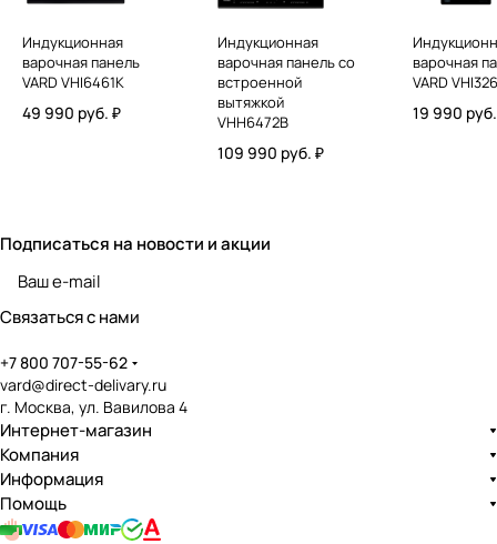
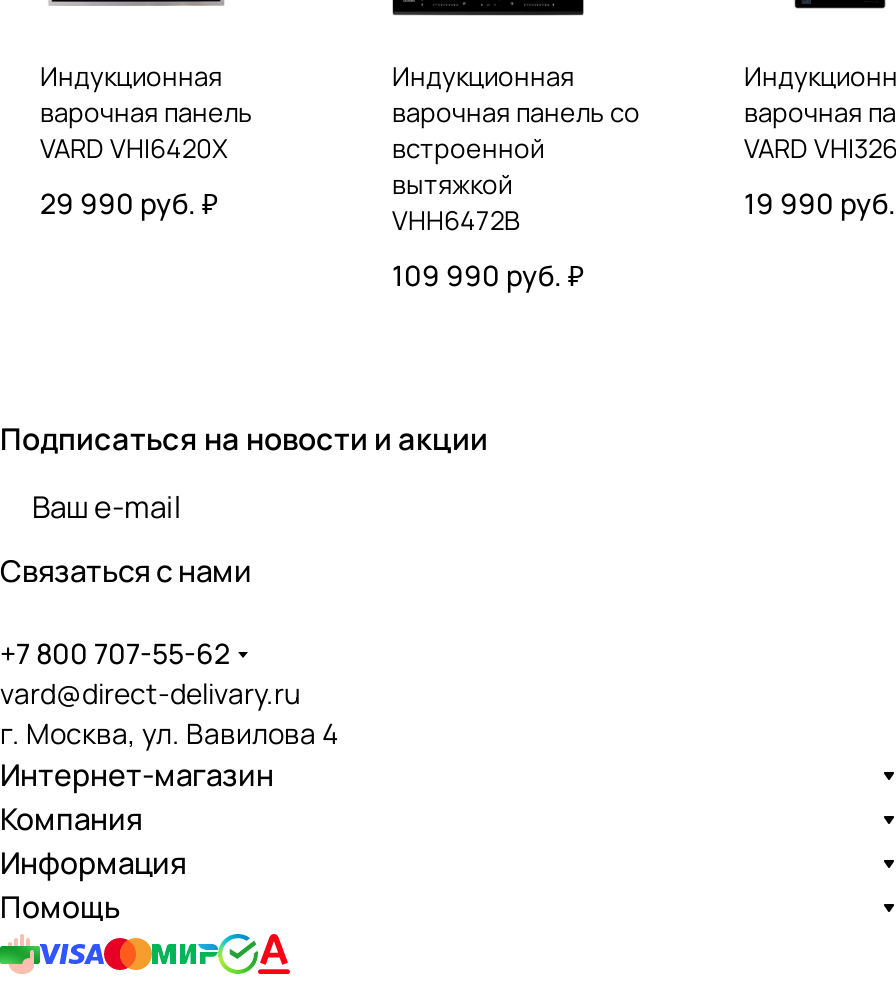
- VARD VHI6461K
+ VARD VHI6420X

- 49 990 руб. ₽
+ 29 990 руб. ₽
